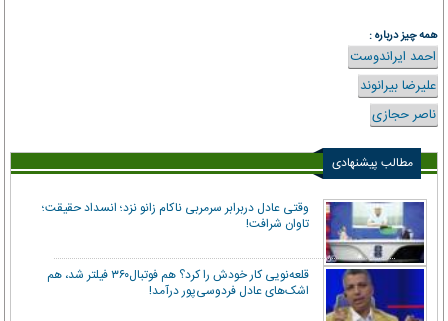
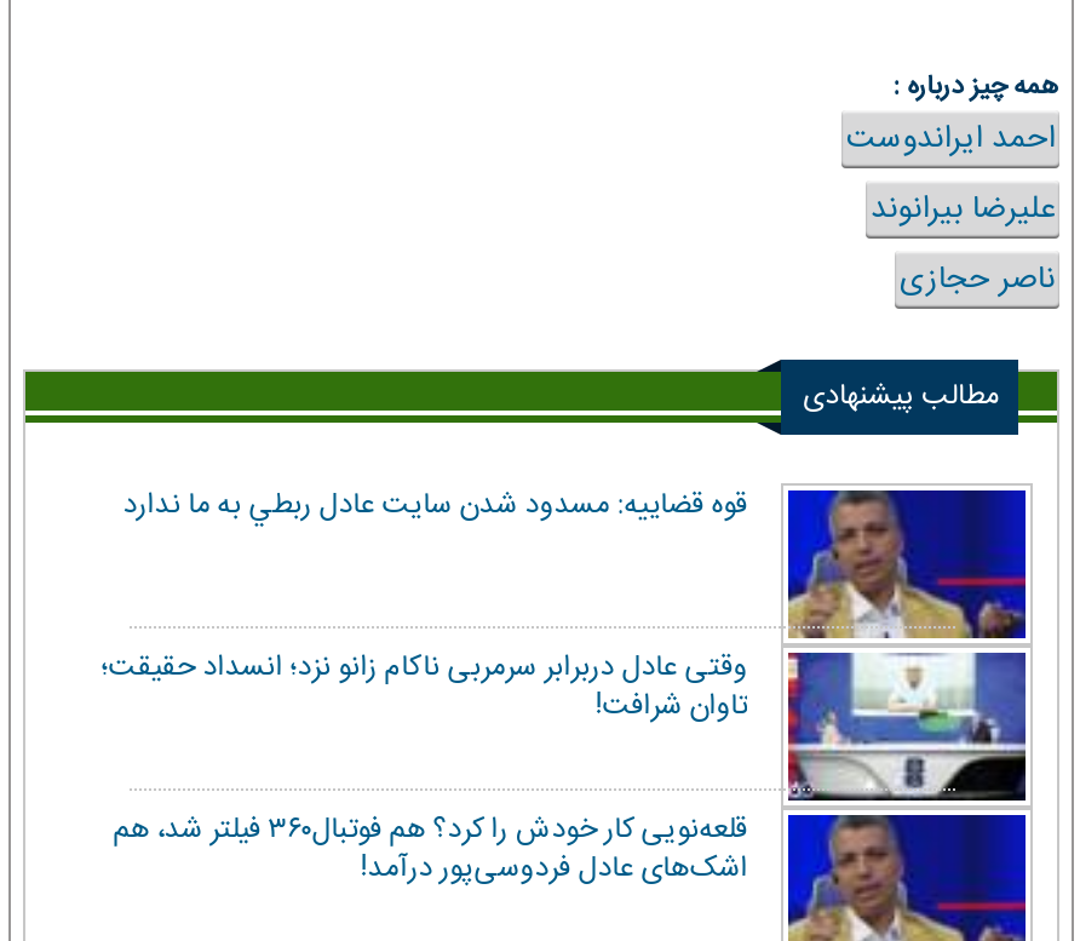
+ [image]
+ قوه قضاييه: مسدود شدن سايت عادل ربطي به ما ندارد
